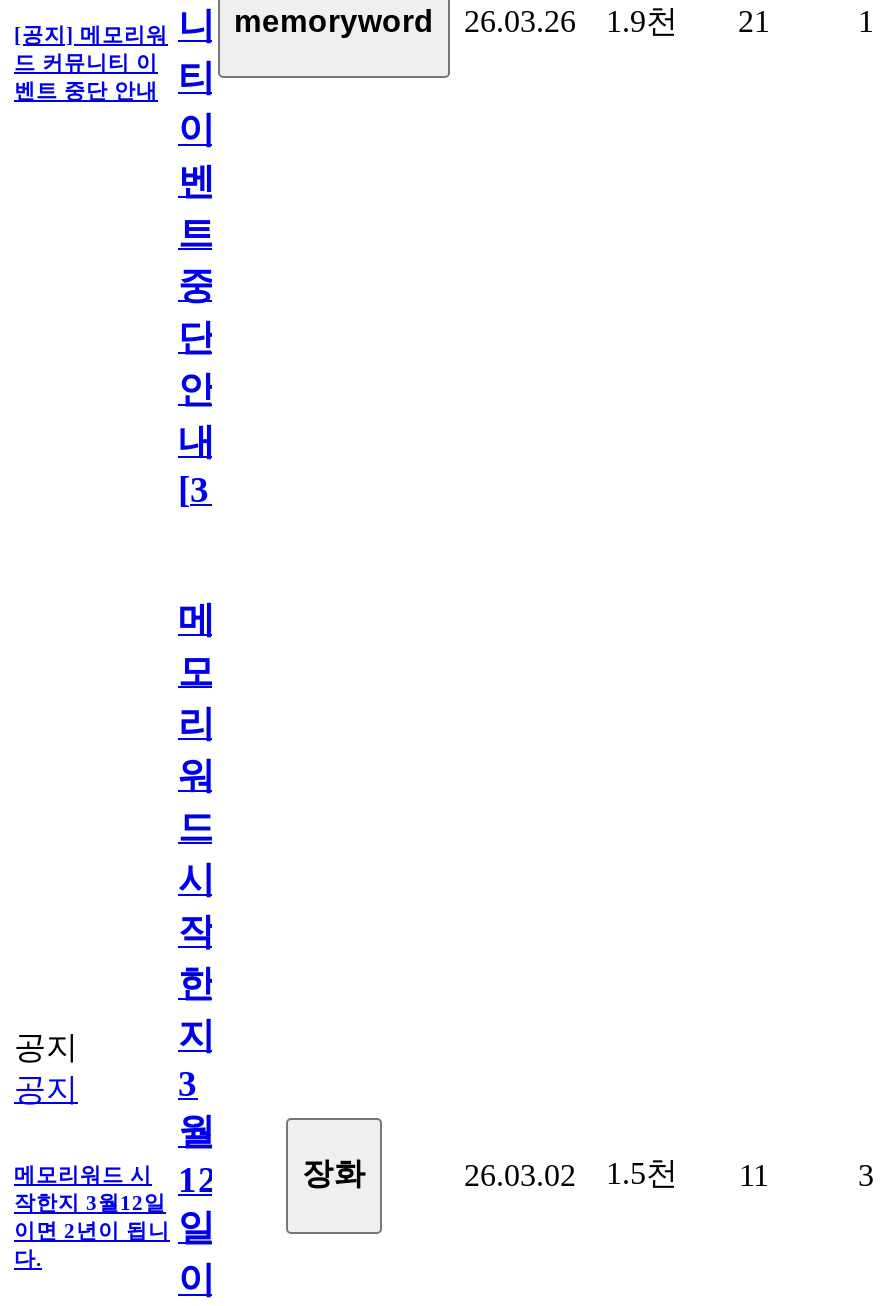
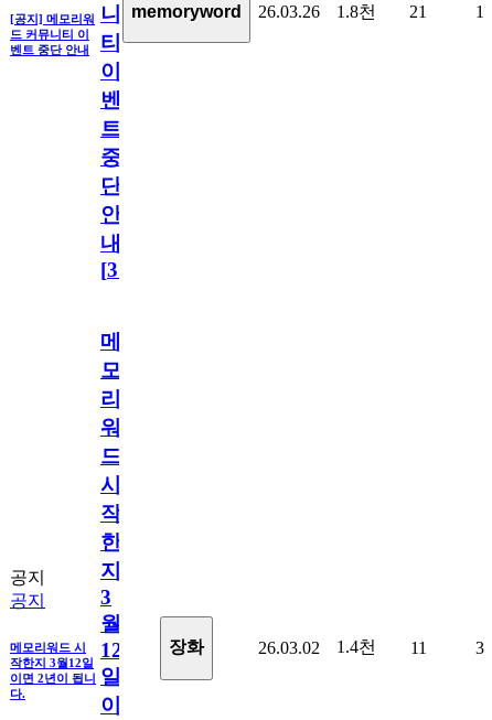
- 1.9천
+ 1.8천

- 26.03.02 1.5천 11
+ 26.03.02 1.4천 11
